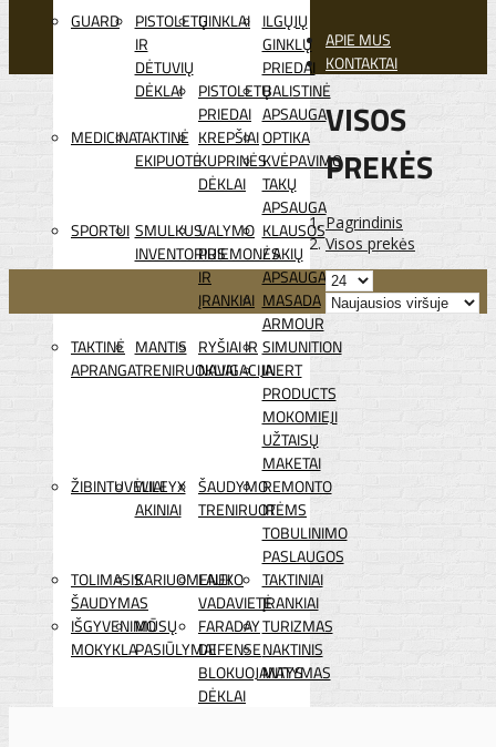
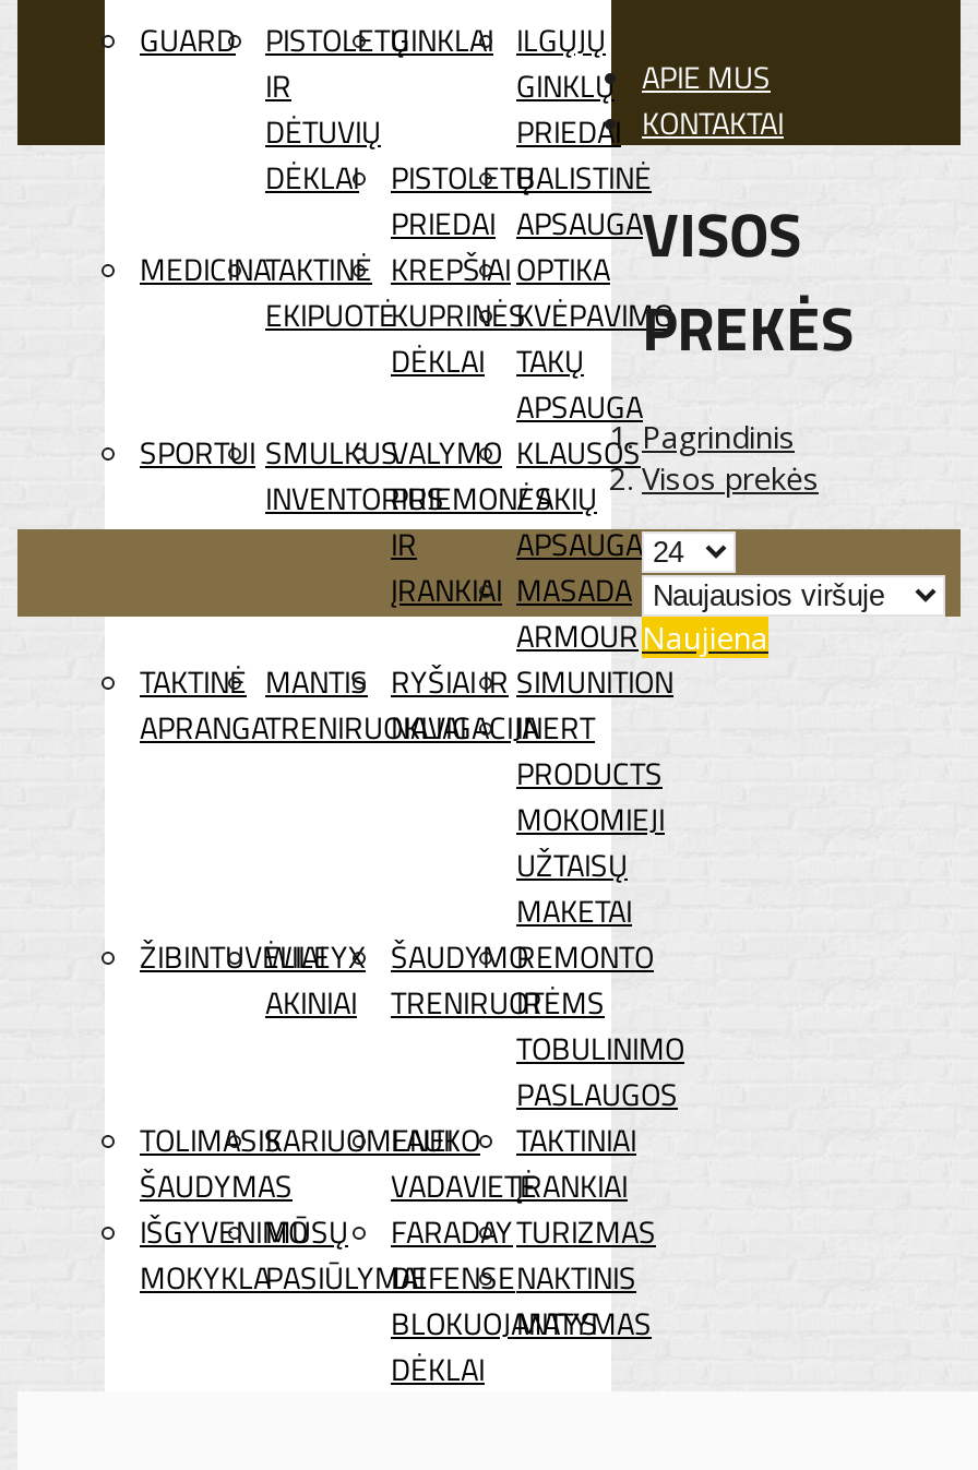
+ Naujiena
